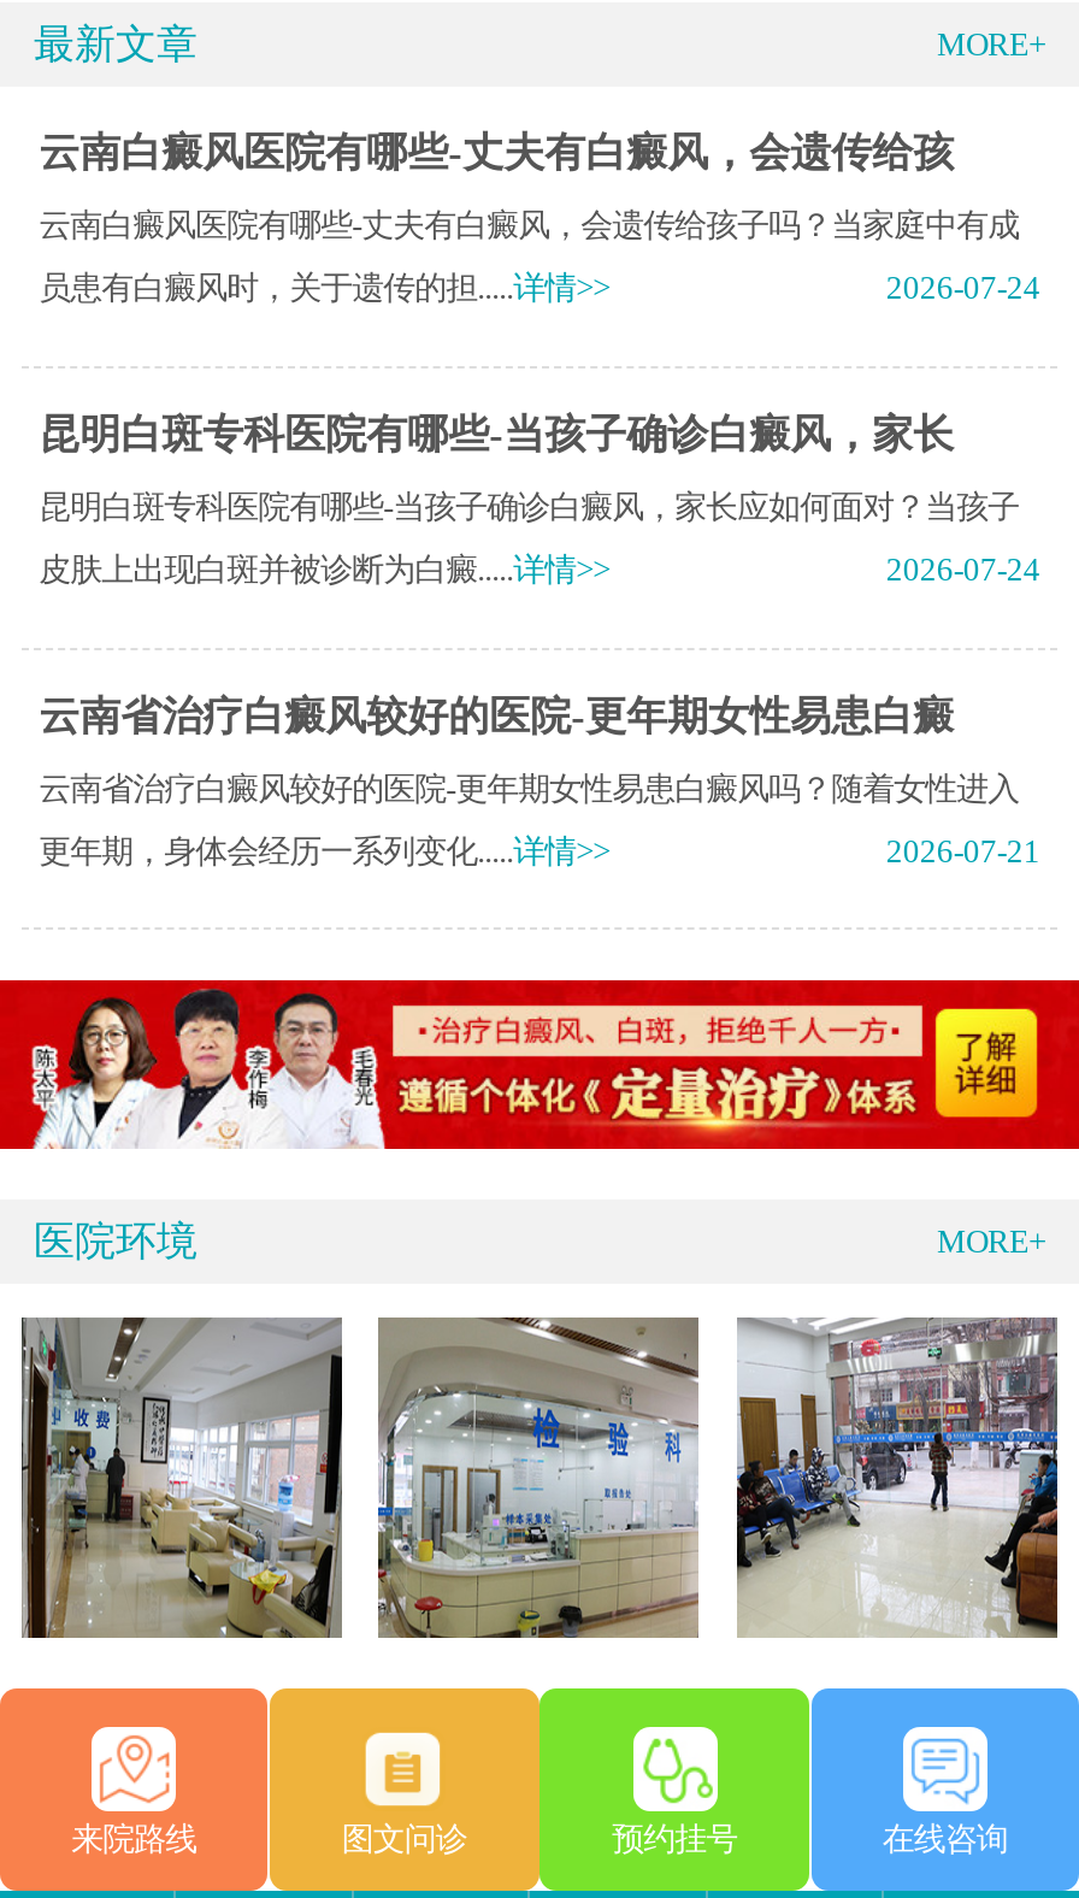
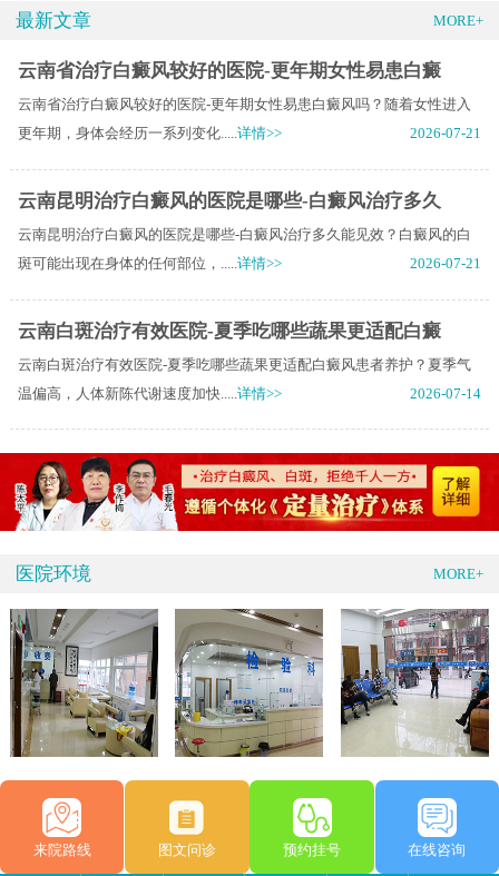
- 云南白癜风医院有哪些-丈夫有白癜风，会遗传给孩
- 云南白癜风医院有哪些-丈夫有白癜风，会遗传给孩子吗？当家庭中有成
- 员患有白癜风时，关于遗传的担.....详情>>
- 2026-07-24
- 昆明白斑专科医院有哪些-当孩子确诊白癜风，家长
- 昆明白斑专科医院有哪些-当孩子确诊白癜风，家长应如何面对？当孩子
- 皮肤上出现白斑并被诊断为白癜.....详情>>
- 2026-07-24

moved up: 云南省治疗白癜风较好的医院-更年期女性易患白癜 | 云南省治疗白癜风较好的医院-更年期女性易患白癜风吗？随着女性进入 | 更年期，身体会经历一系列变化.....详情>> | 2026-07-21

+ 云南昆明治疗白癜风的医院是哪些-白癜风治疗多久
+ 云南昆明治疗白癜风的医院是哪些-白癜风治疗多久能见效？白癜风的白
+ 斑可能出现在身体的任何部位，.....详情>>
+ 2026-07-21
+ 云南白斑治疗有效医院-夏季吃哪些蔬果更适配白癜
+ 云南白斑治疗有效医院-夏季吃哪些蔬果更适配白癜风患者养护？夏季气
+ 温偏高，人体新陈代谢速度加快.....详情>>
+ 2026-07-14
